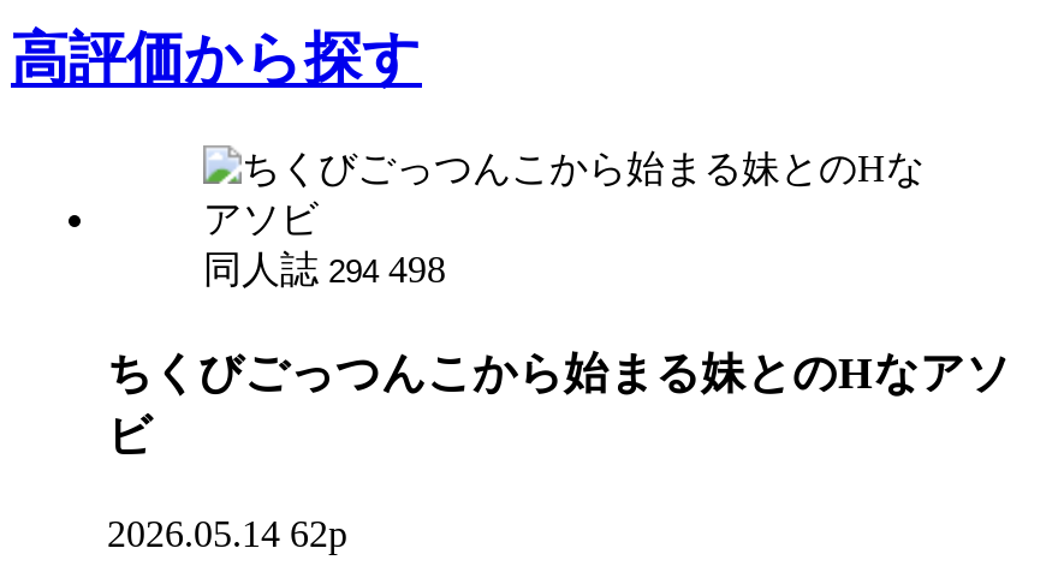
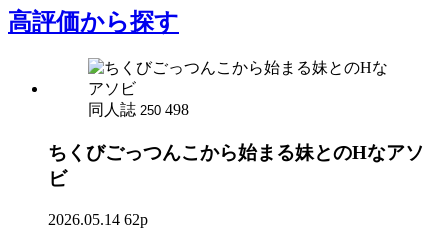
- 同人誌 294 498
+ 同人誌 250 498
